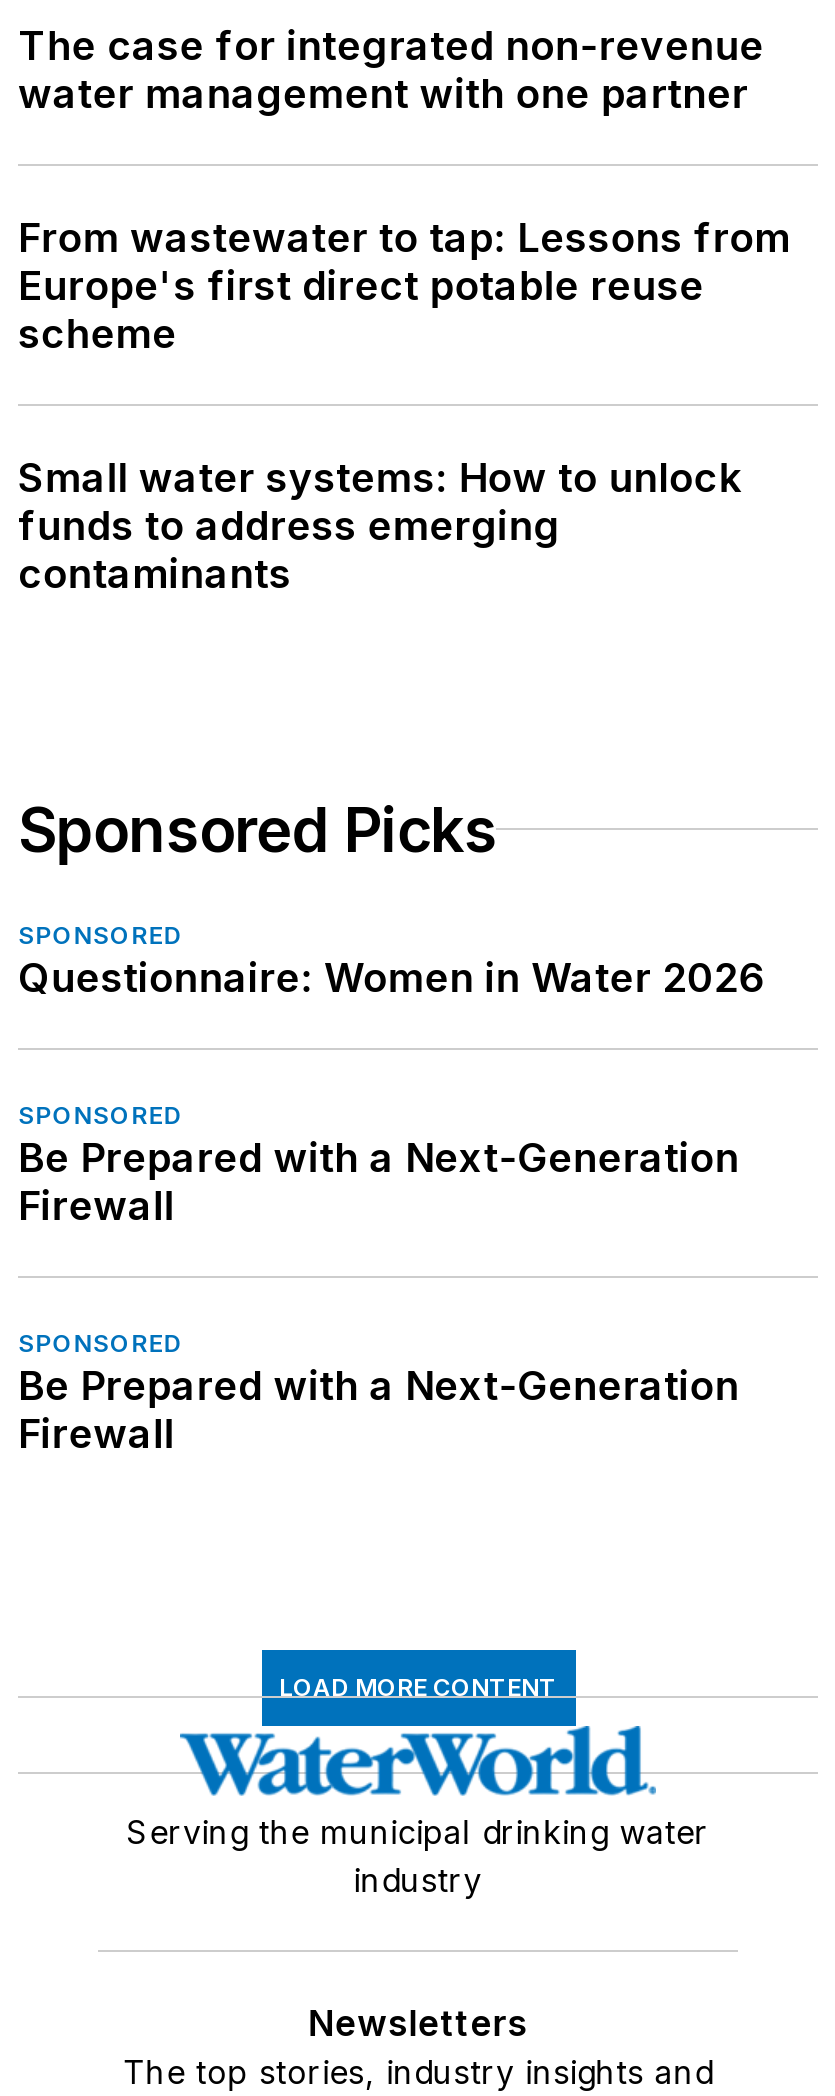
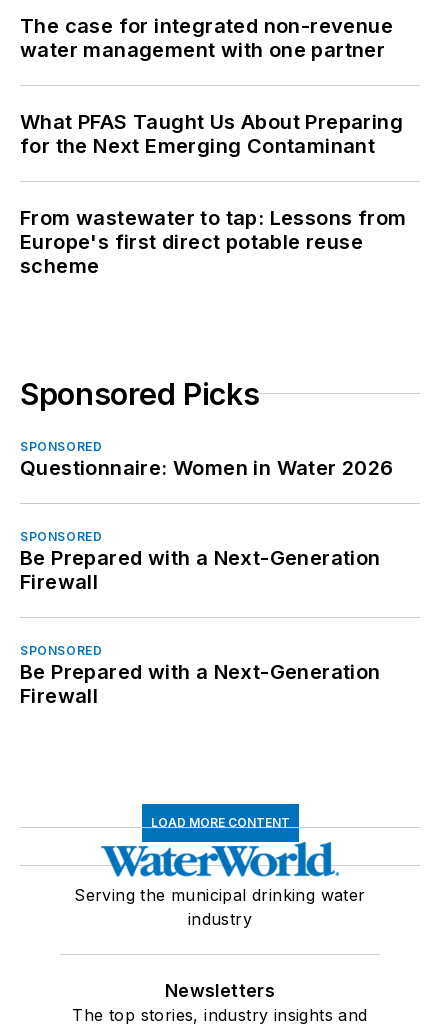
+ What PFAS Taught Us About Preparing
+ for the Next Emerging Contaminant

moved down: From wastewater to tap: Lessons from | Europe's first direct potable reuse | scheme

- Small water systems: How to unlock
- funds to address emerging
- contaminants
